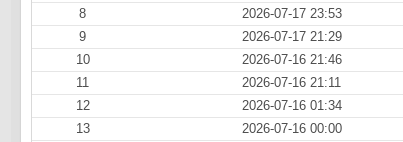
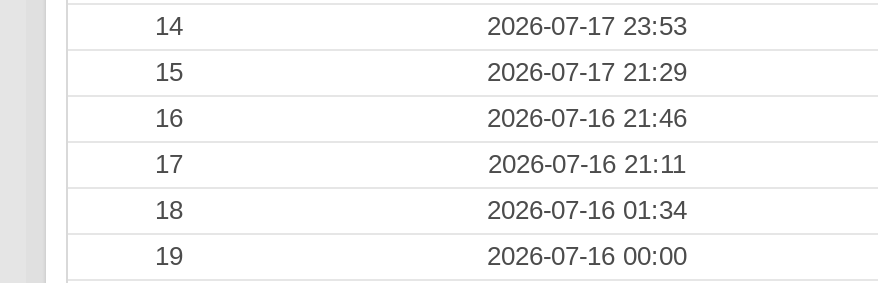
- 8
+ 14

- 9
+ 15

- 10
+ 16

- 11
+ 17

- 12
+ 18

- 13
+ 19
